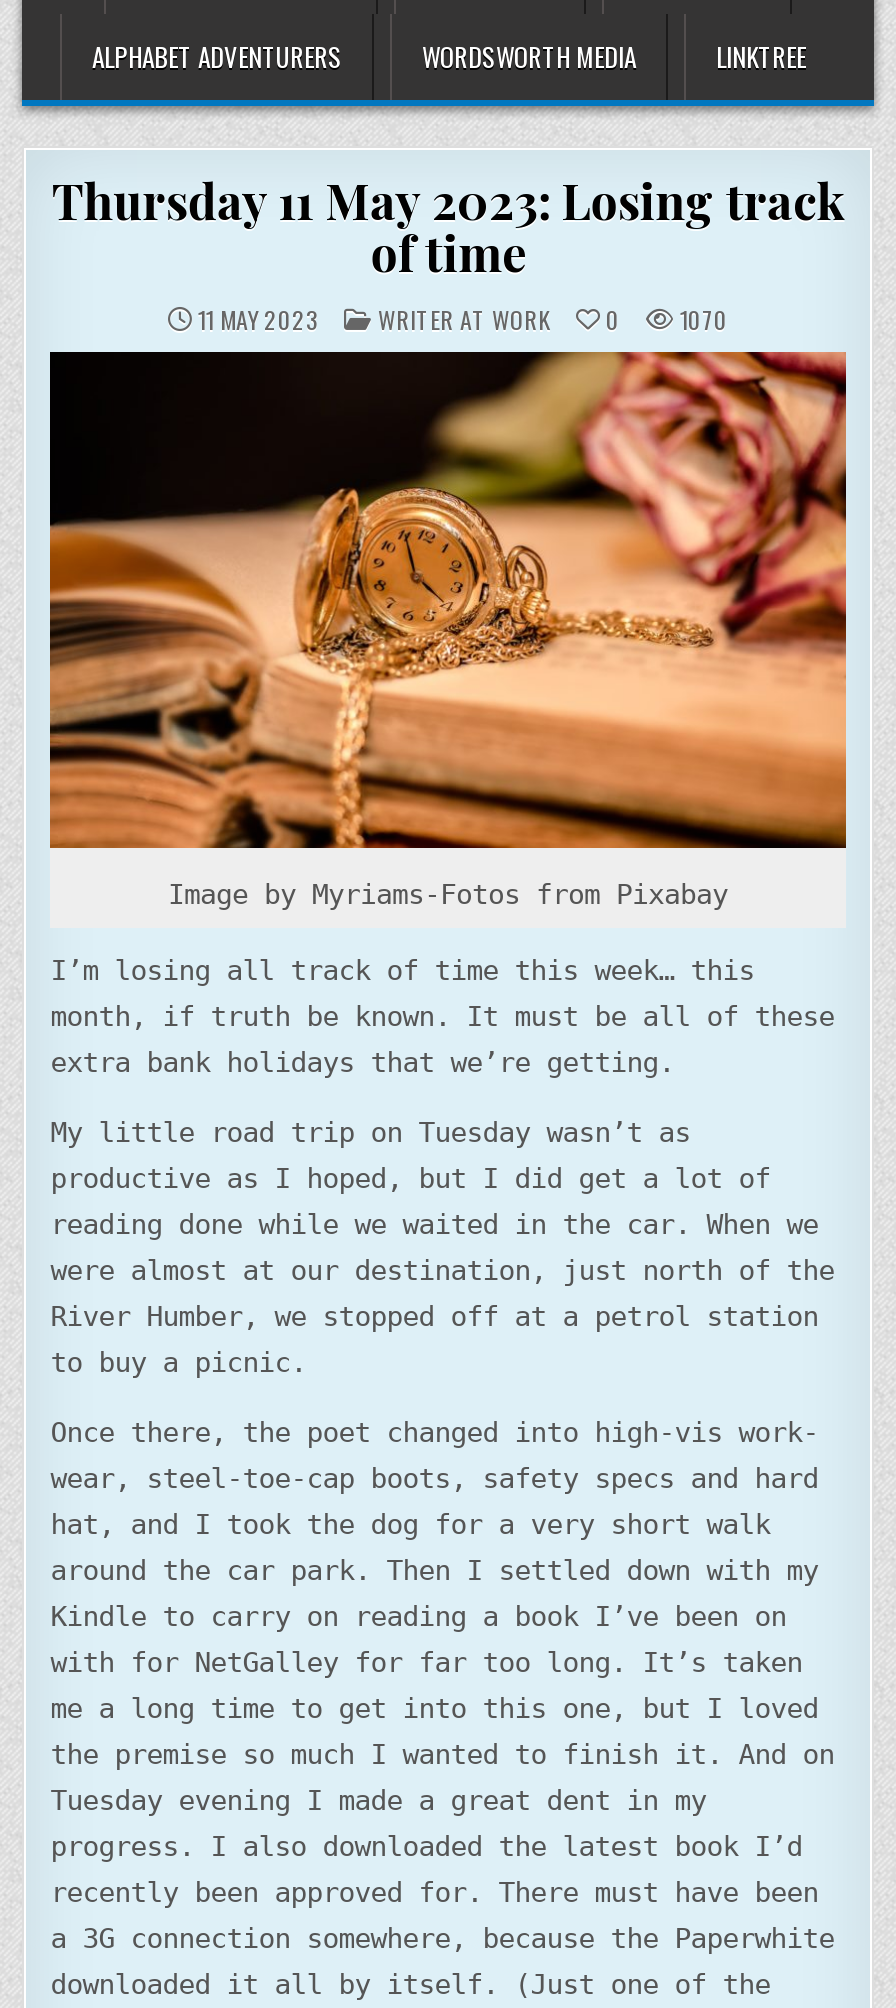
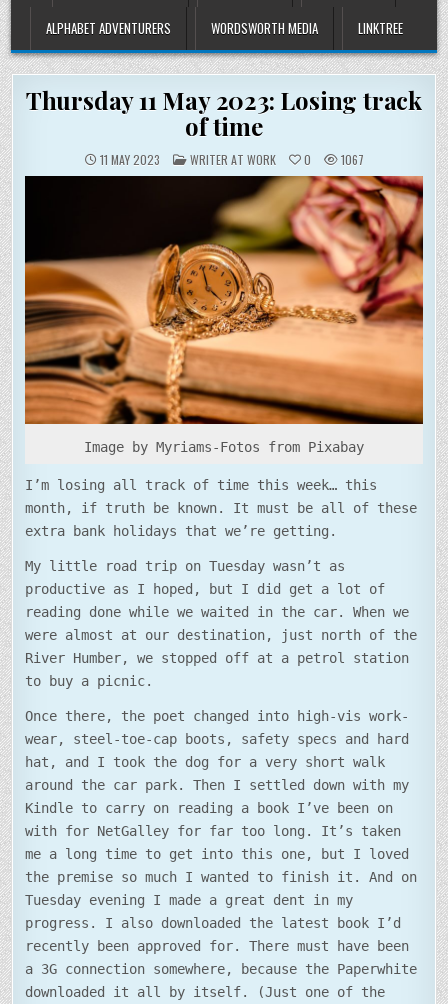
- 1070
+ 1067
